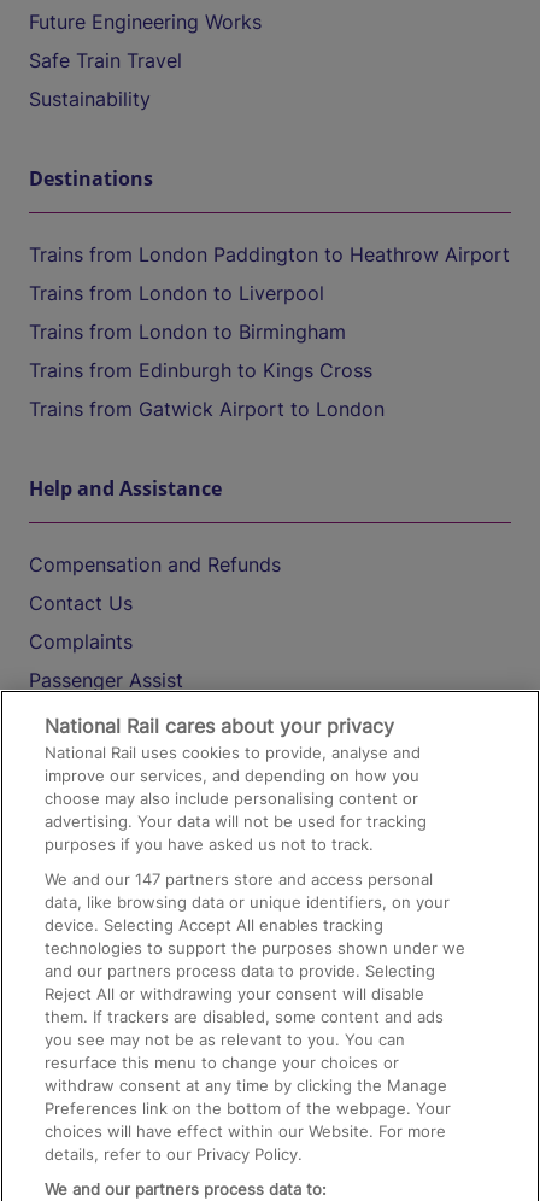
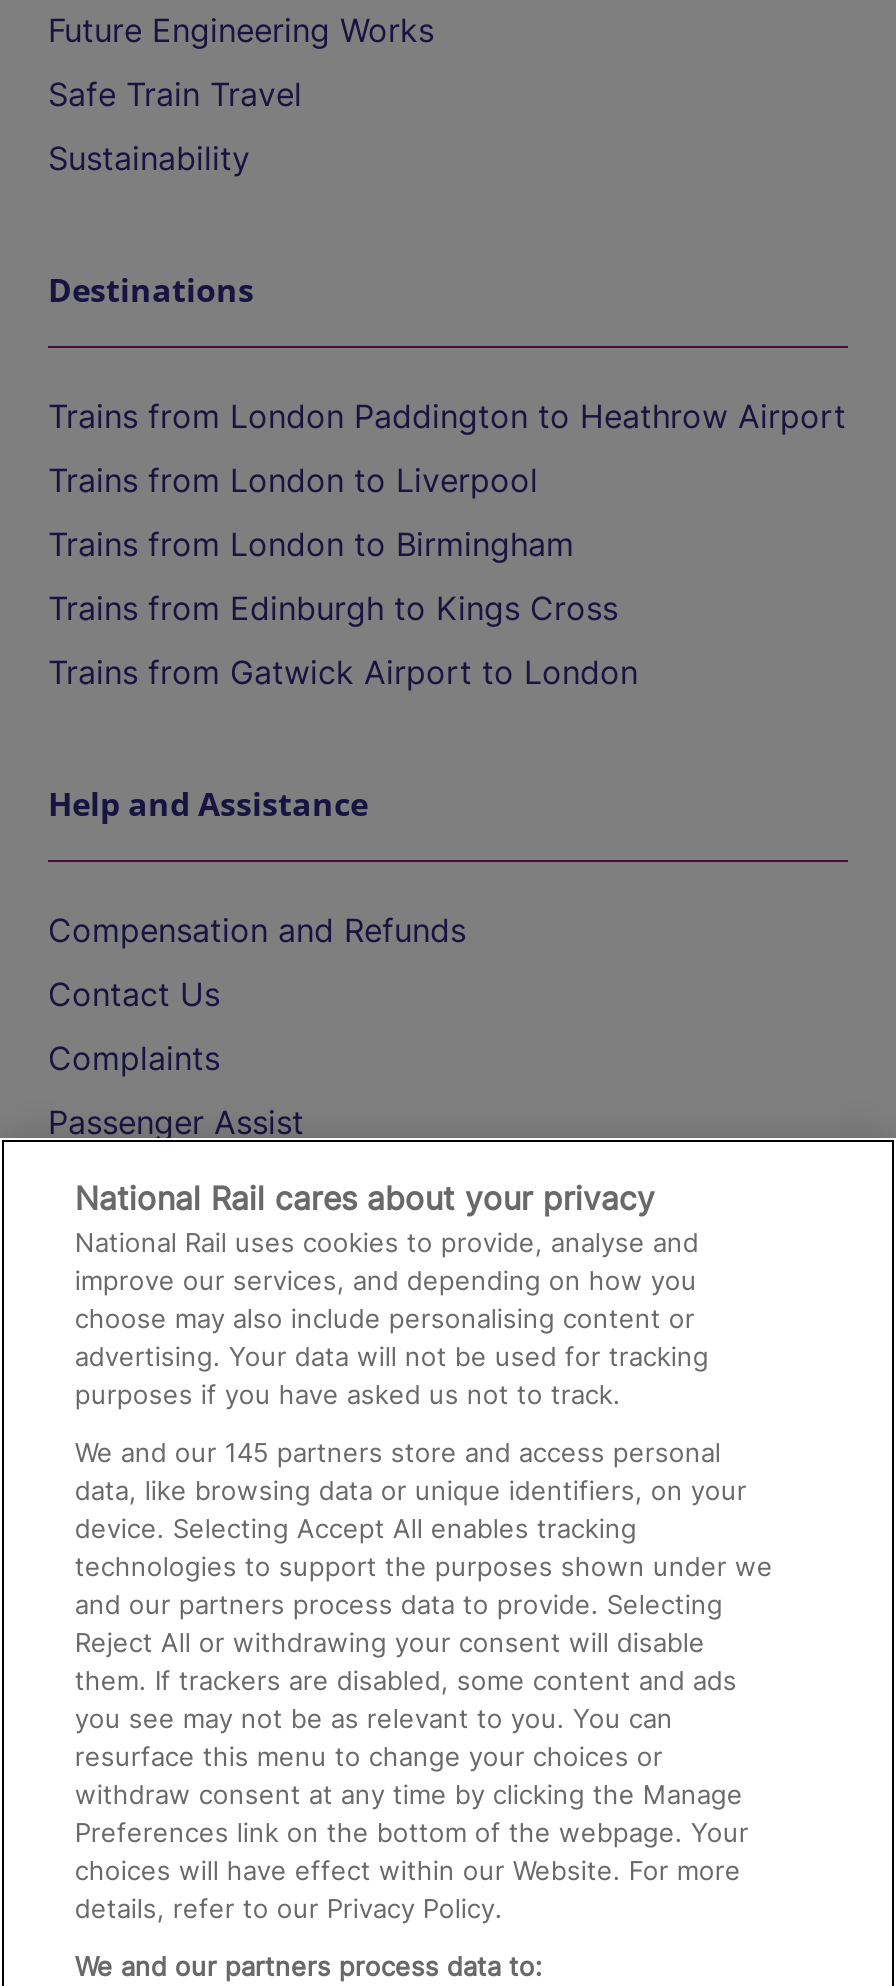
- We and our 147 partners store and access personal
+ We and our 145 partners store and access personal
